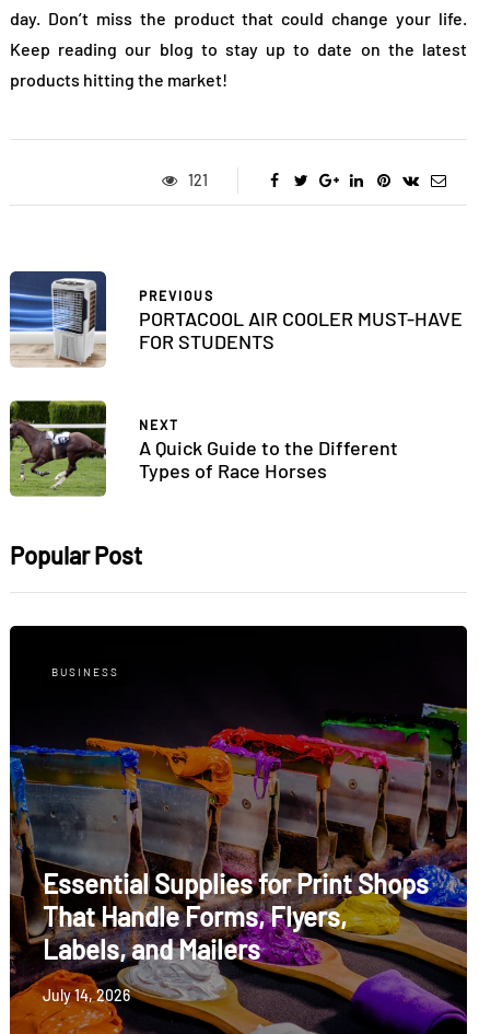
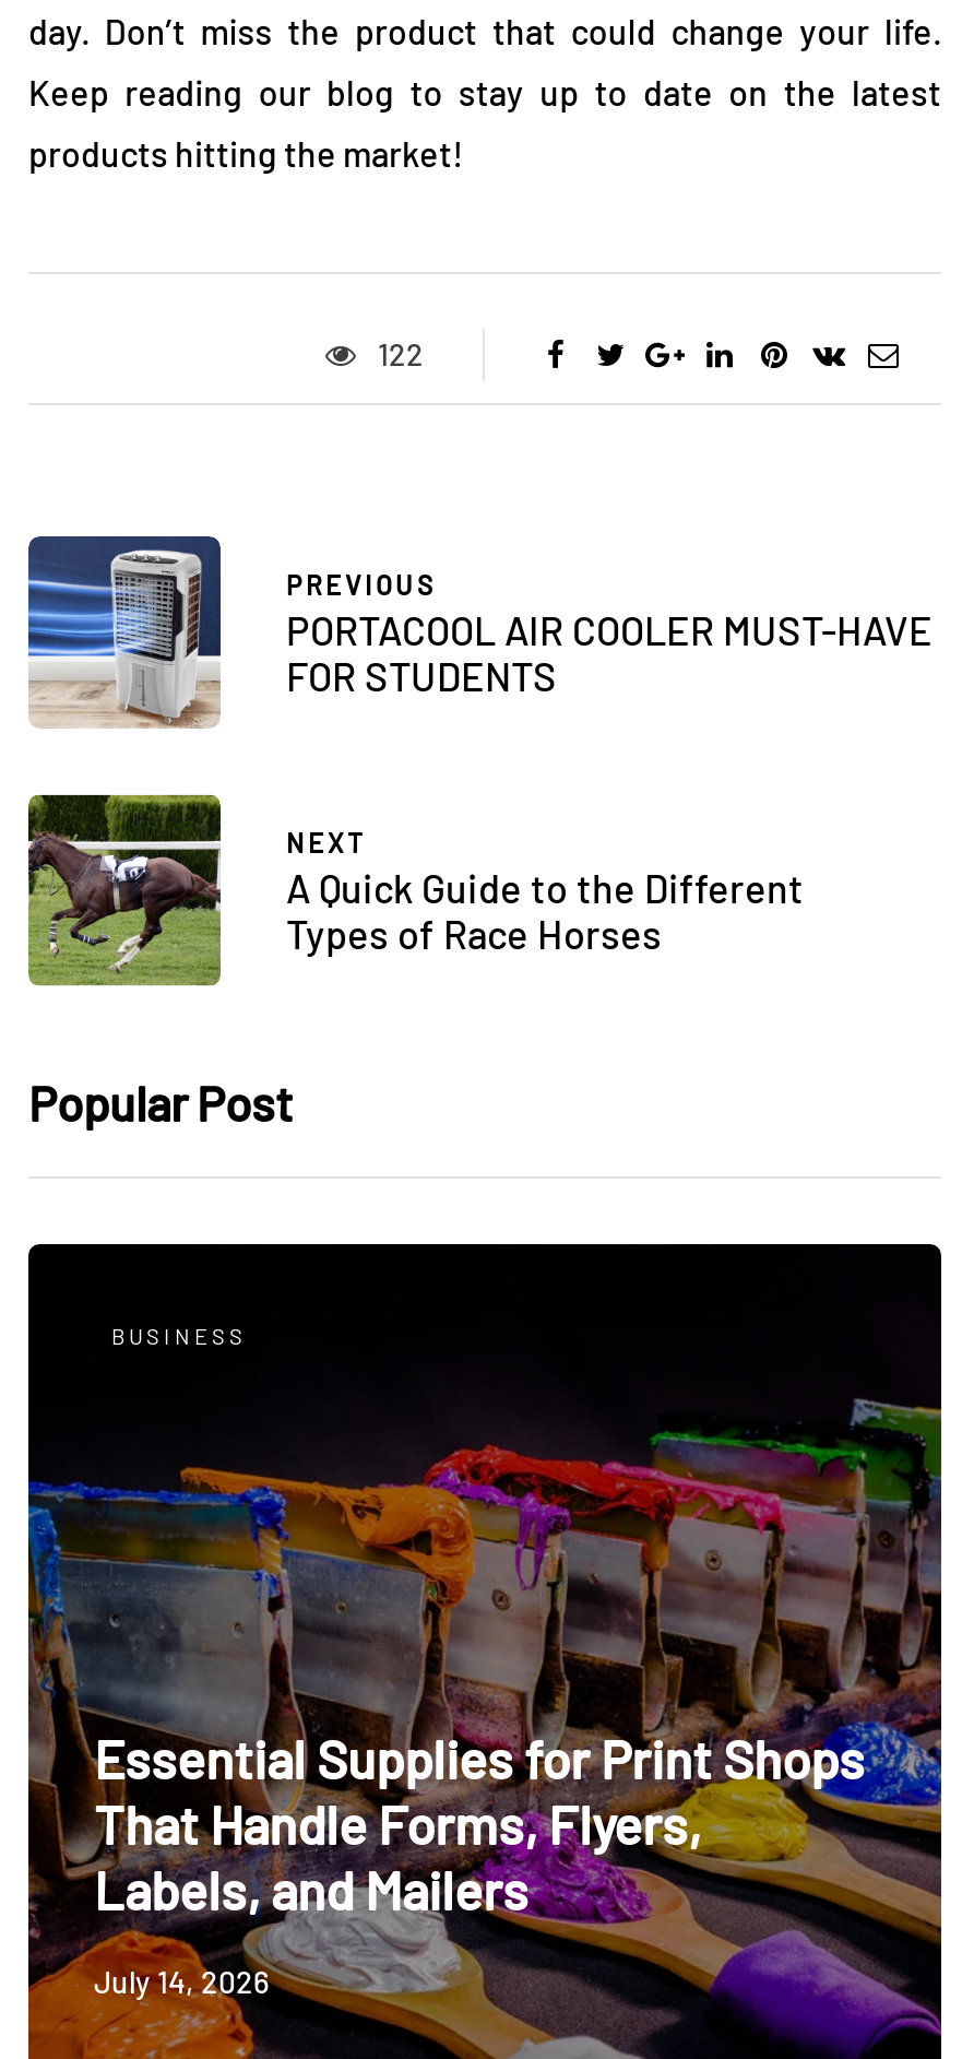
- 121
+ 122
